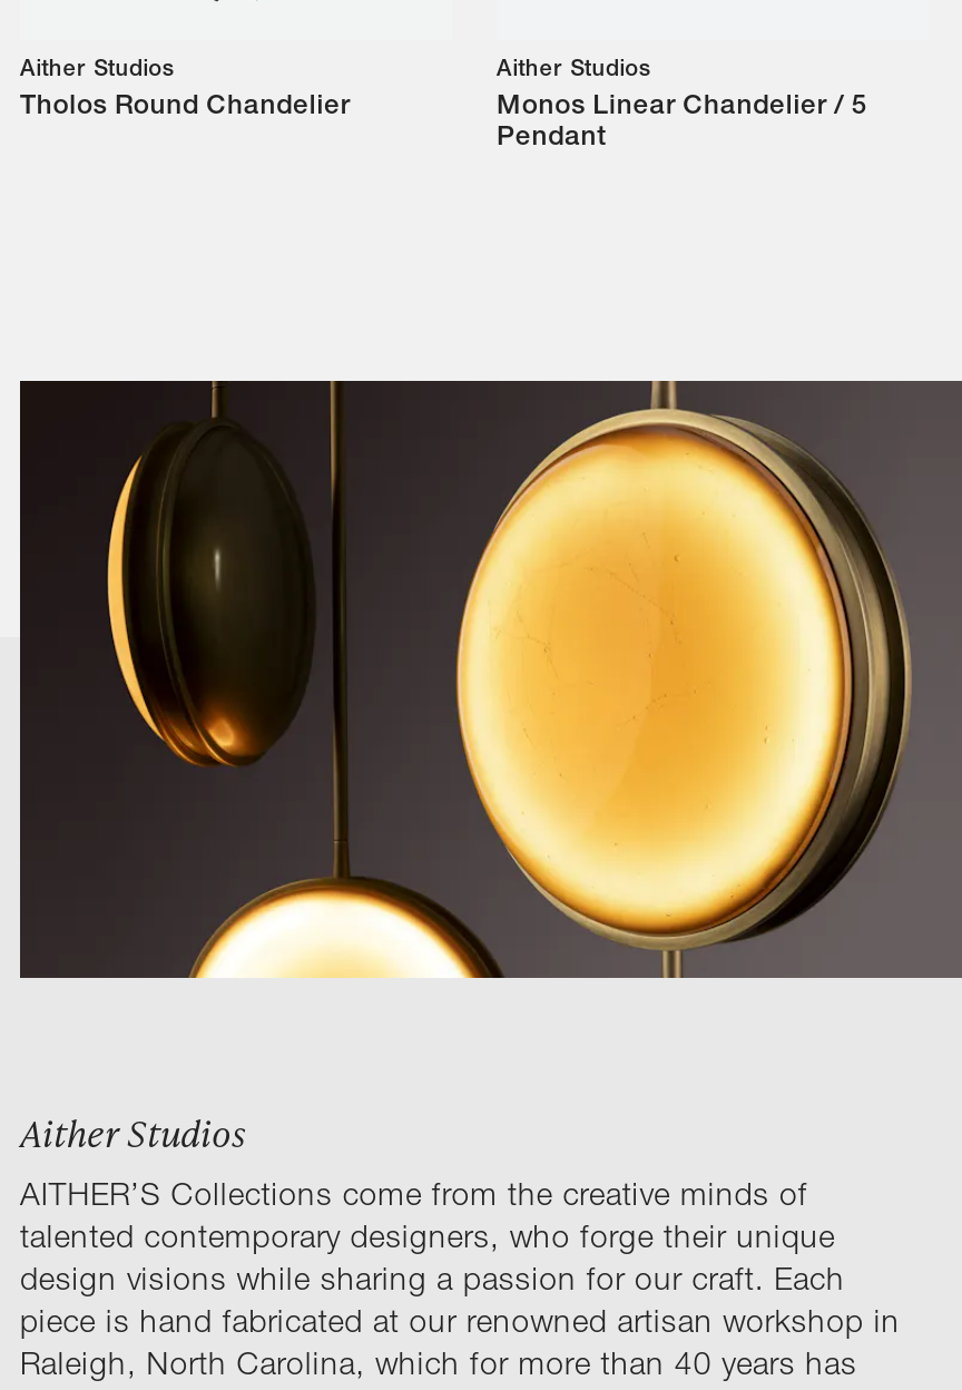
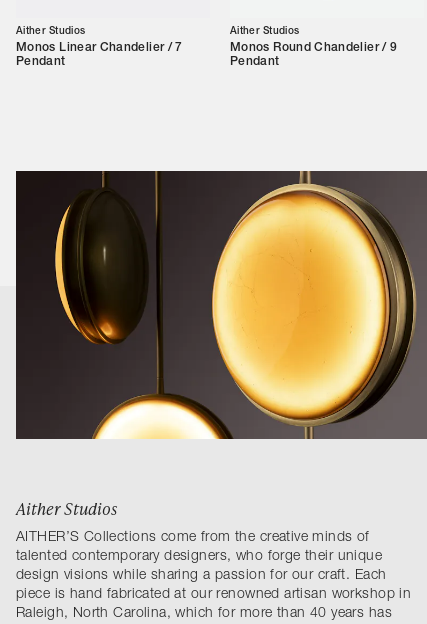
- Tholos Round Chandelier
+ Monos Linear Chandelier / 7
+ Pendant

- Monos Linear Chandelier / 5
+ Monos Round Chandelier / 9
